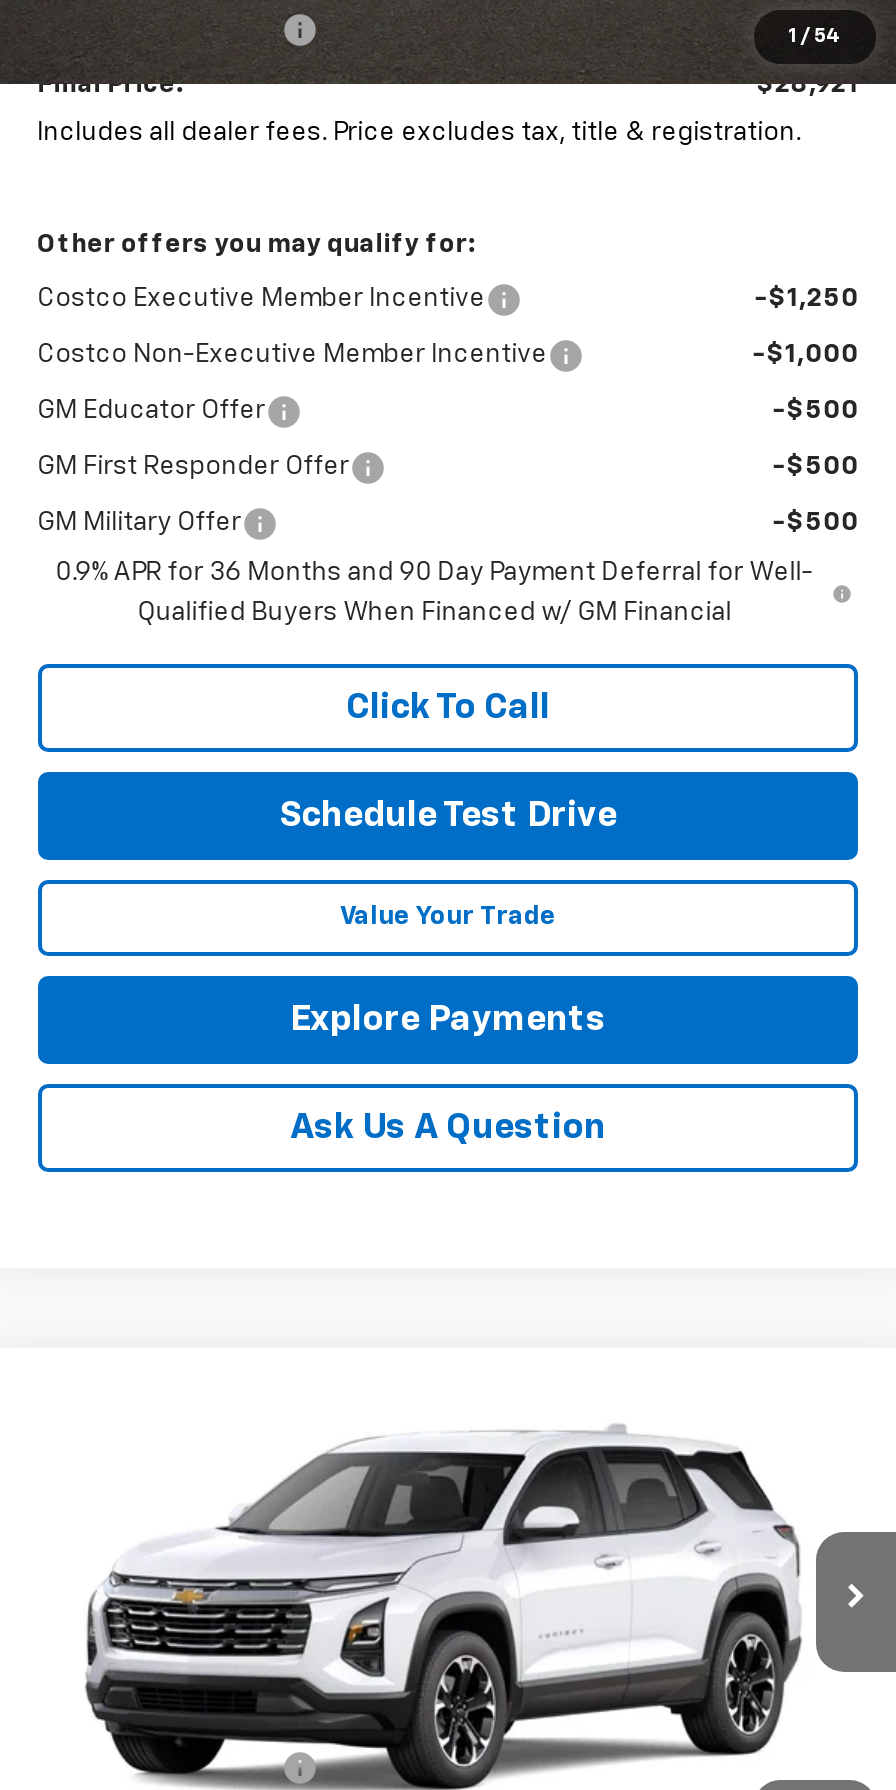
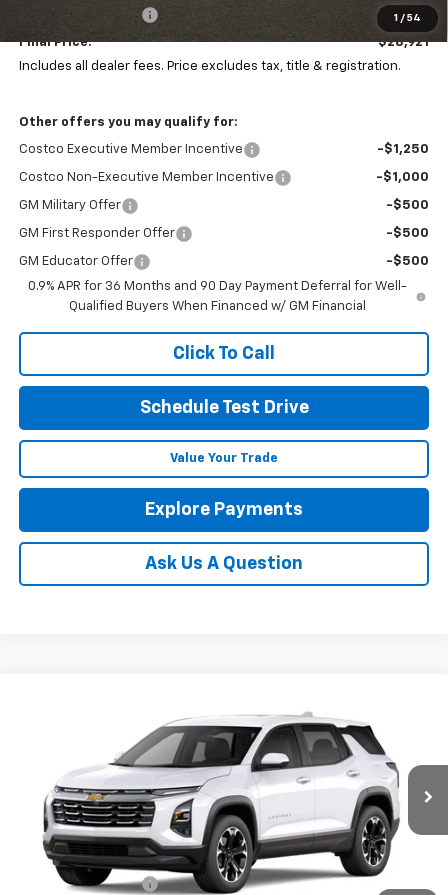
moved down: GM Educator Offer

moved up: GM Military Offer
